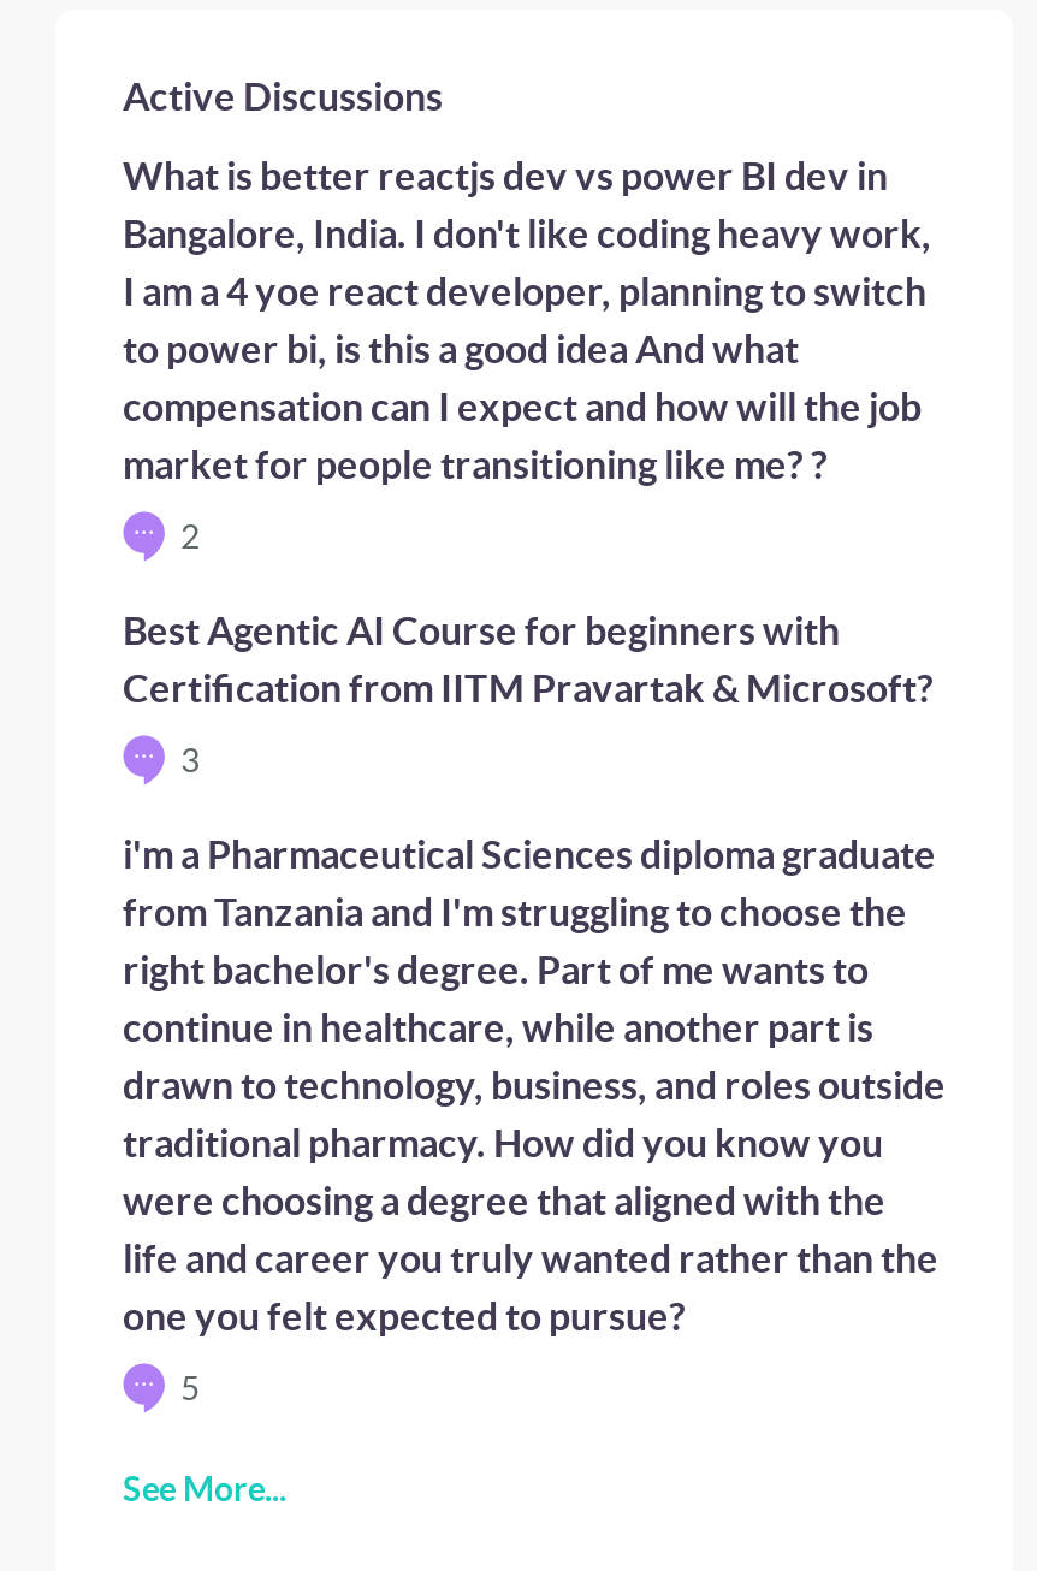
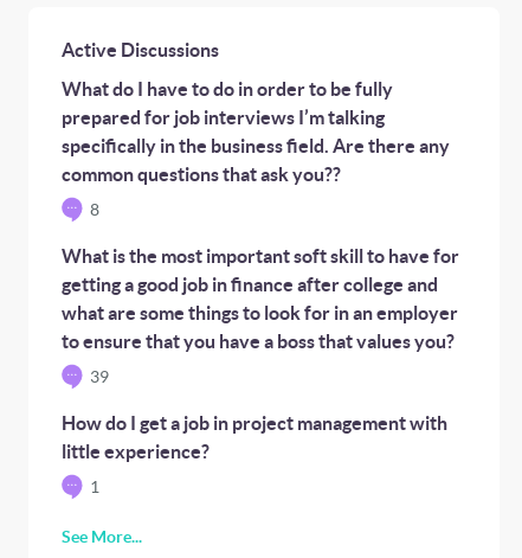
- What is better reactjs dev vs power BI dev in
- Bangalore, India. I don't like coding heavy work,
- I am a 4 yoe react developer, planning to switch
- to power bi, is this a good idea And what
- compensation can I expect and how will the job
- market for people transitioning like me? ?
+ What do I have to do in order to be fully
+ prepared for job interviews I’m talking
+ specifically in the business field. Are there any
+ common questions that ask you??

- 2
+ 8

- Best Agentic AI Course for beginners with
- Certification from IITM Pravartak & Microsoft?
+ What is the most important soft skill to have for
+ getting a good job in finance after college and
+ what are some things to look for in an employer
+ to ensure that you have a boss that values you?

- 3
+ 39

- i'm a Pharmaceutical Sciences diploma graduate
- from Tanzania and I'm struggling to choose the
- right bachelor's degree. Part of me wants to
- continue in healthcare, while another part is
- drawn to technology, business, and roles outside
- traditional pharmacy. How did you know you
- were choosing a degree that aligned with the
- life and career you truly wanted rather than the
- one you felt expected to pursue?
+ How do I get a job in project management with
+ little experience?

- 5
+ 1
